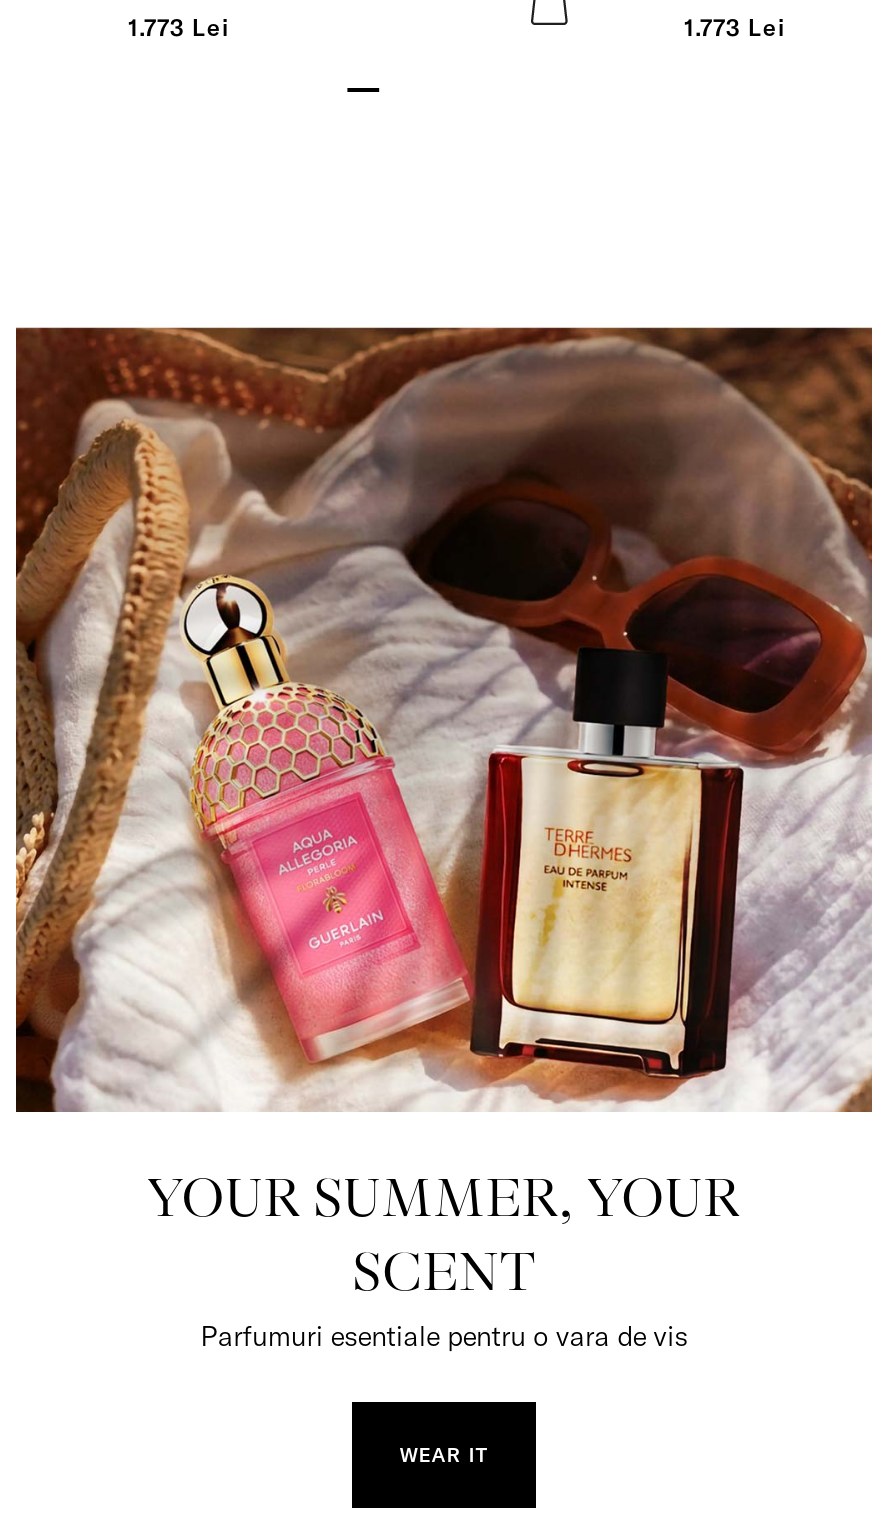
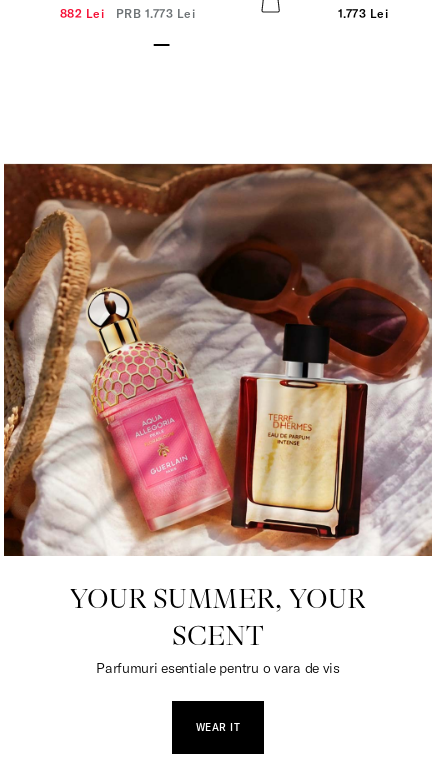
- 1.773 Lei
+ 882 Lei PRB 1.773 Lei
